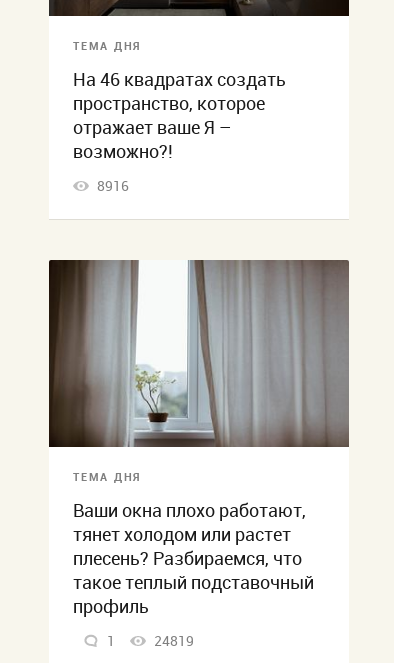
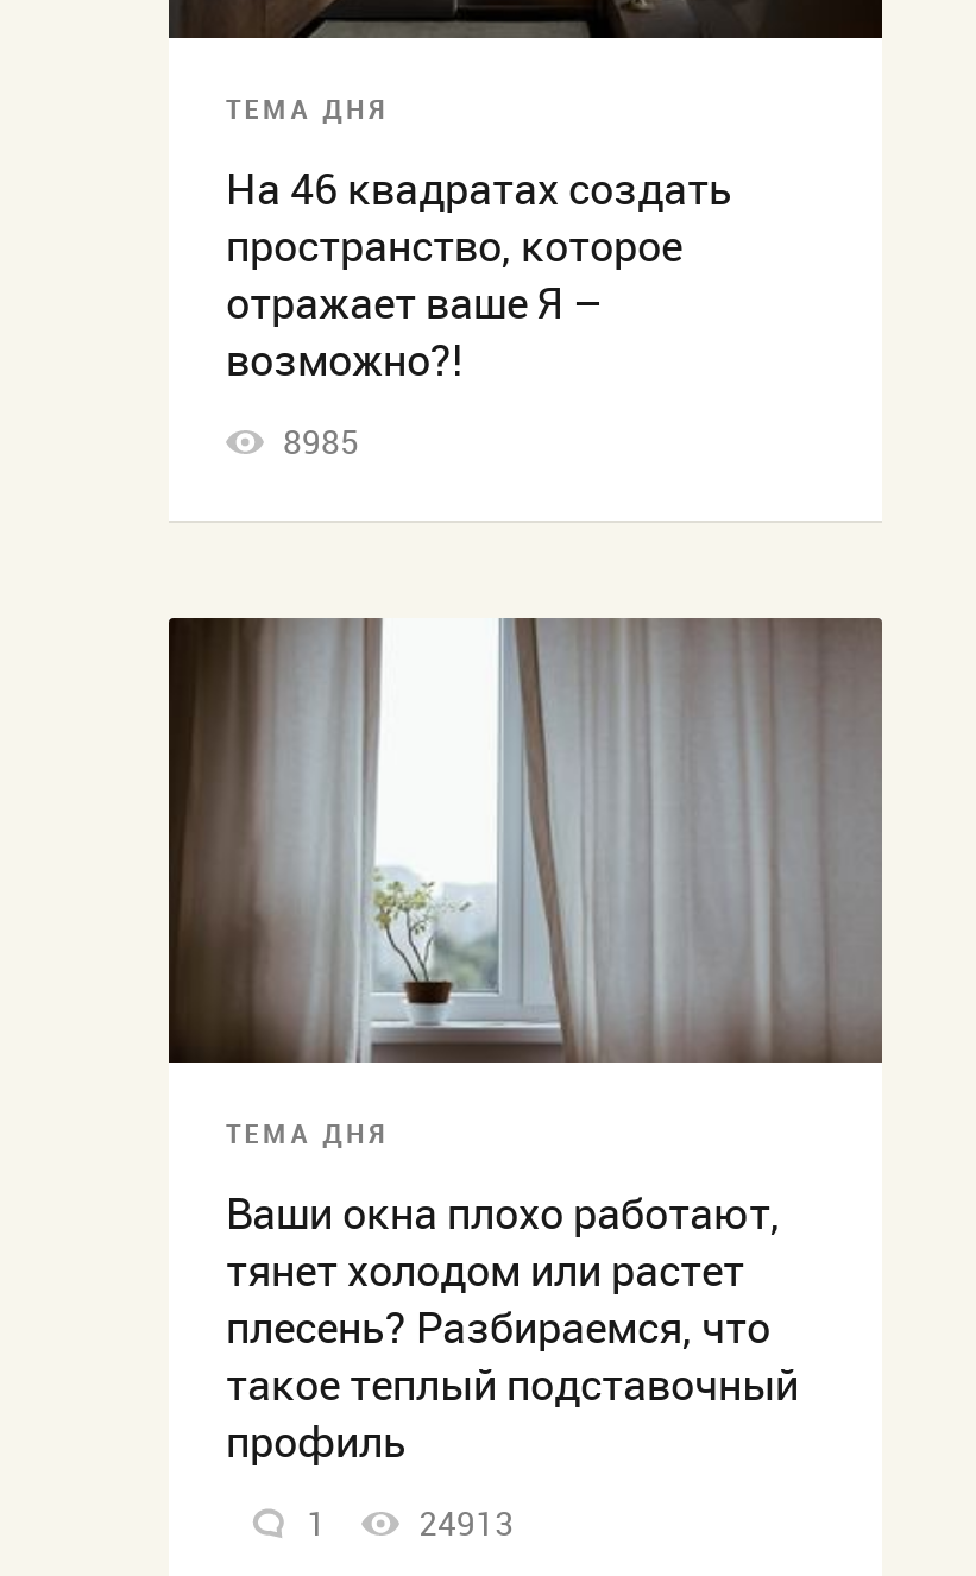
- 8916
+ 8985

- 24819
+ 24913
